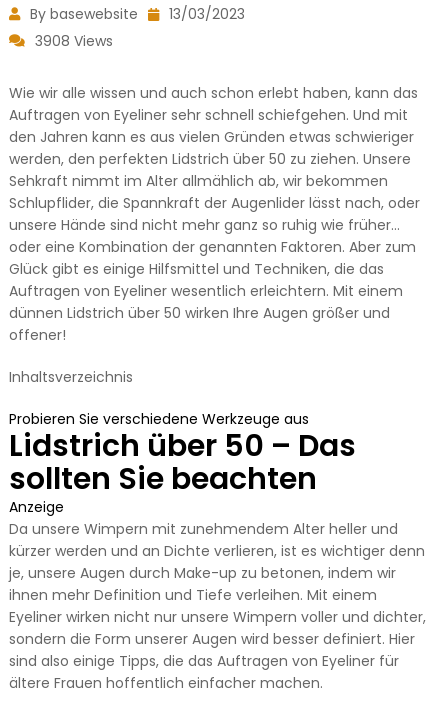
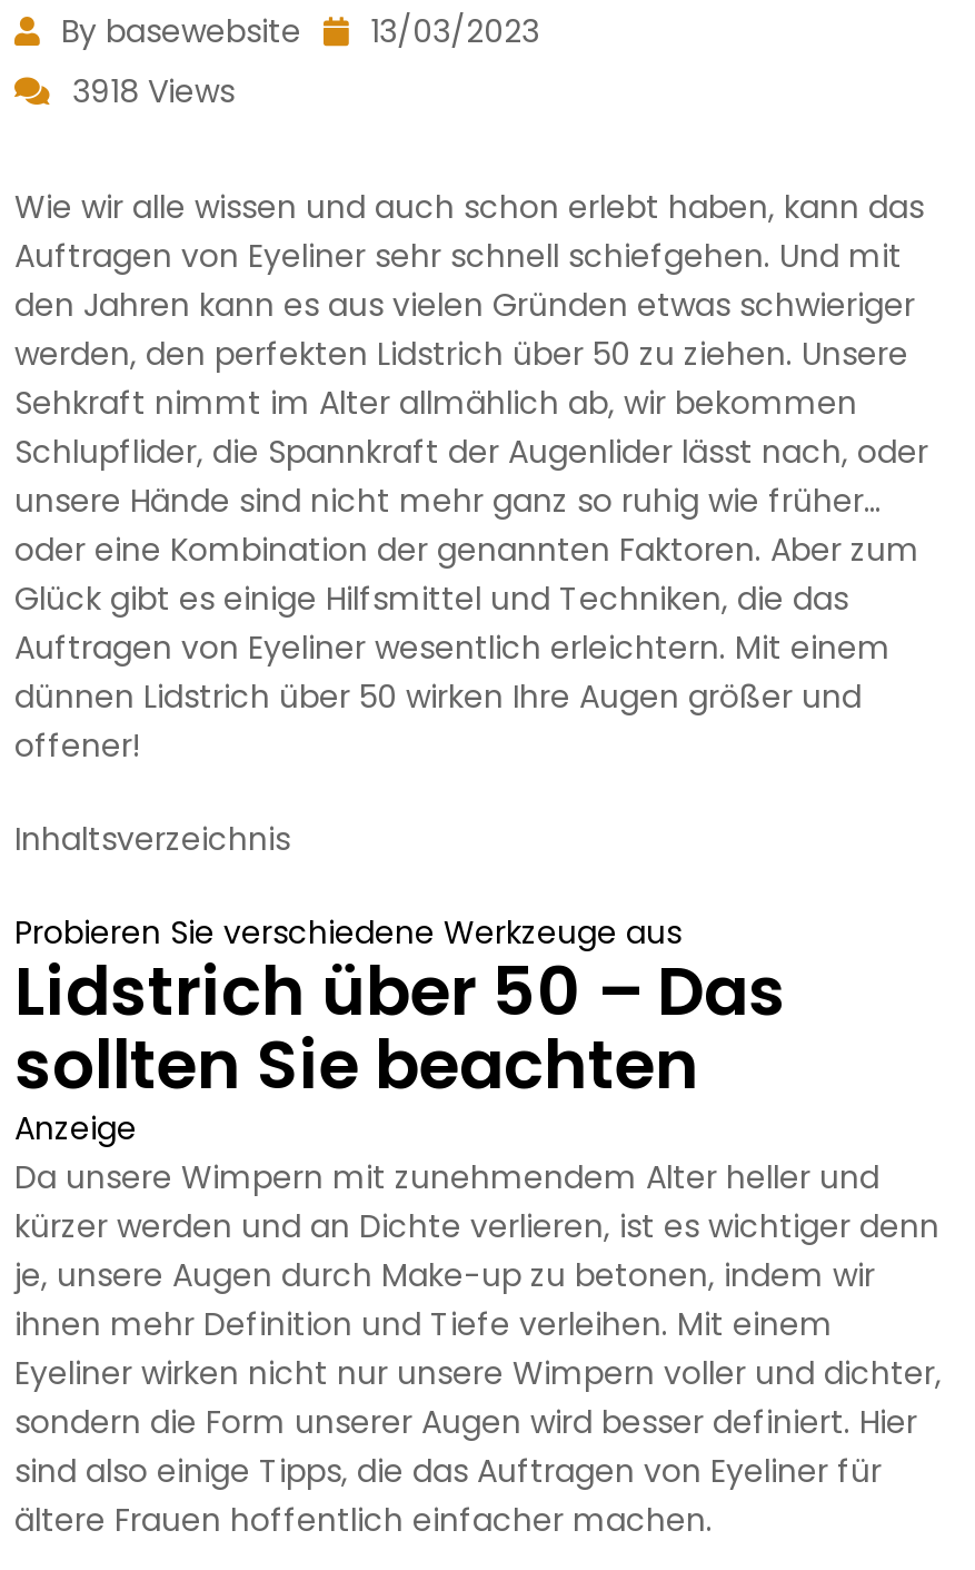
- 3908 Views
+ 3918 Views
